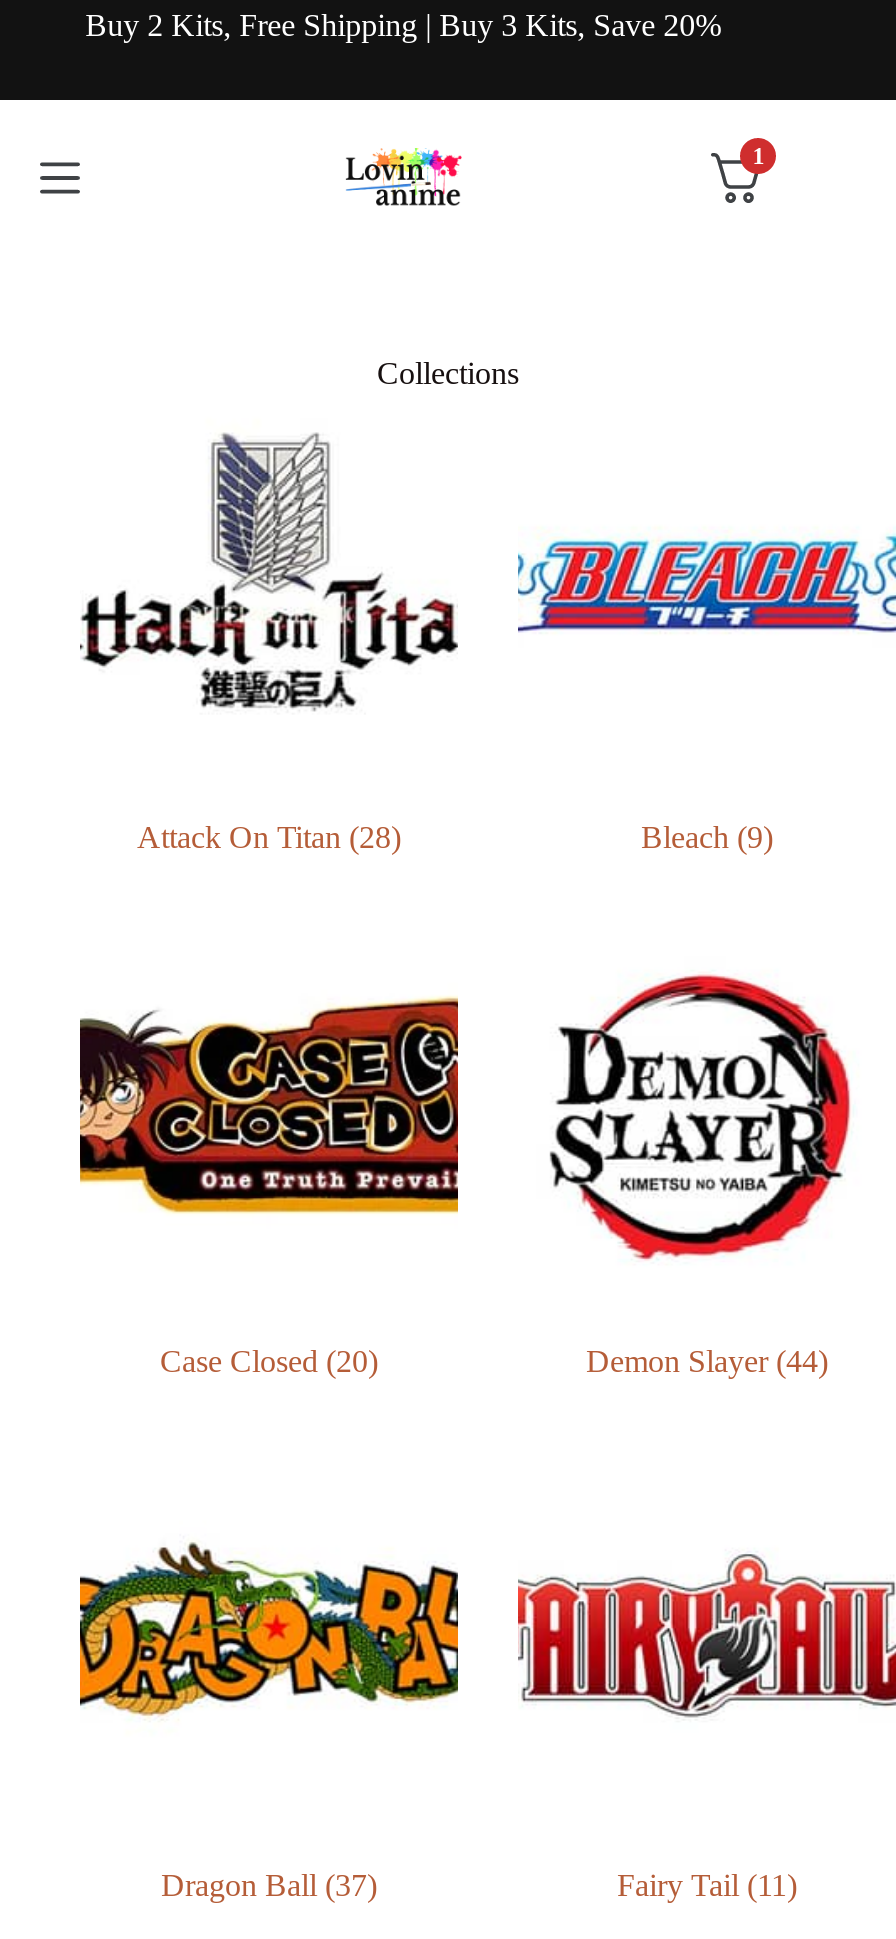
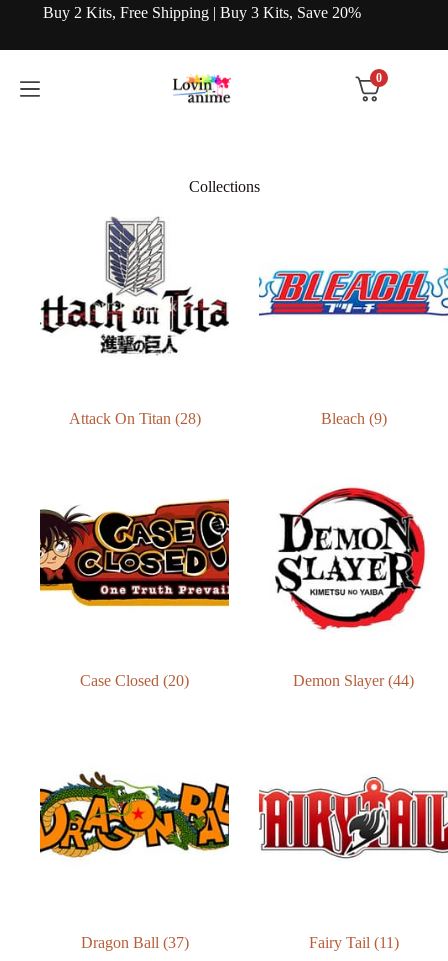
- 1
+ 0
